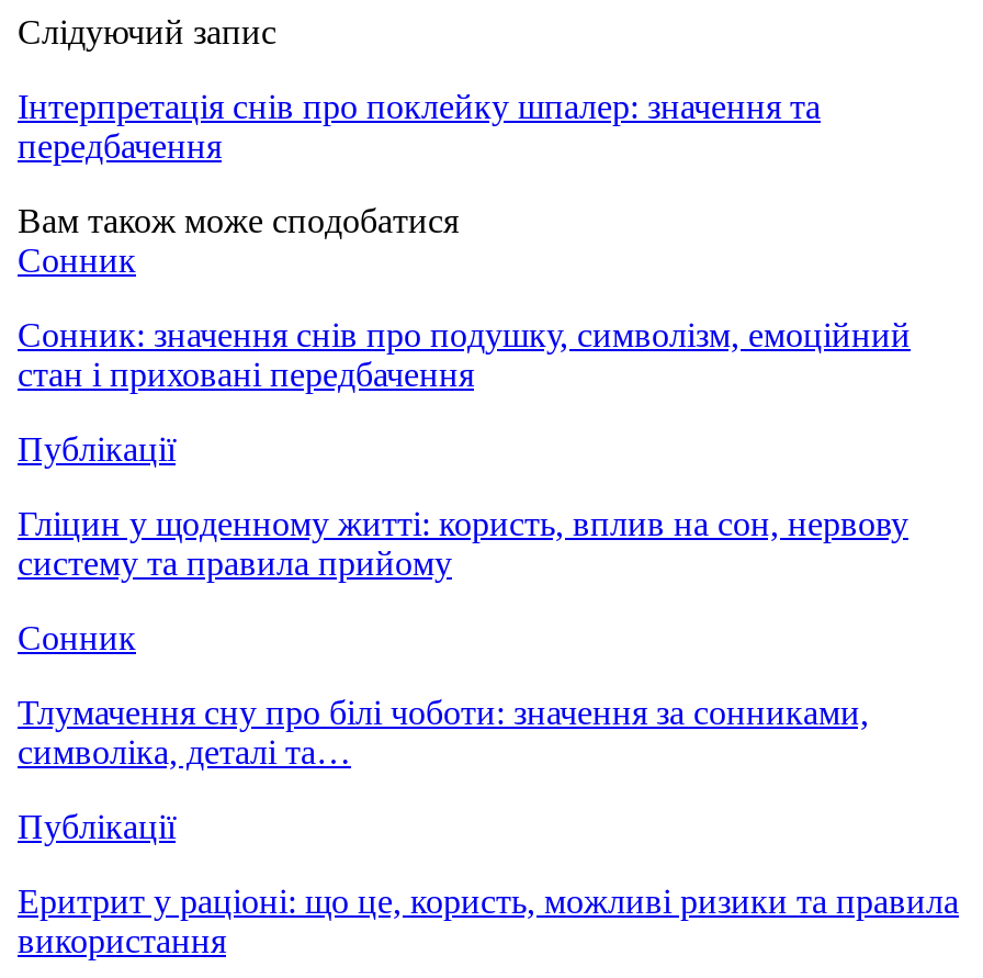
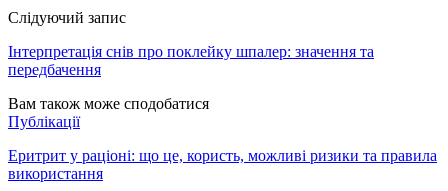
- Сонник
- Сонник: значення снів про подушку, символізм, емоційний
- стан і приховані передбачення
- Публікації
- Гліцин у щоденному житті: користь, вплив на сон, нервову
- систему та правила прийому
- Сонник
- Тлумачення сну про білі чоботи: значення за сонниками,
- символіка, деталі та…
